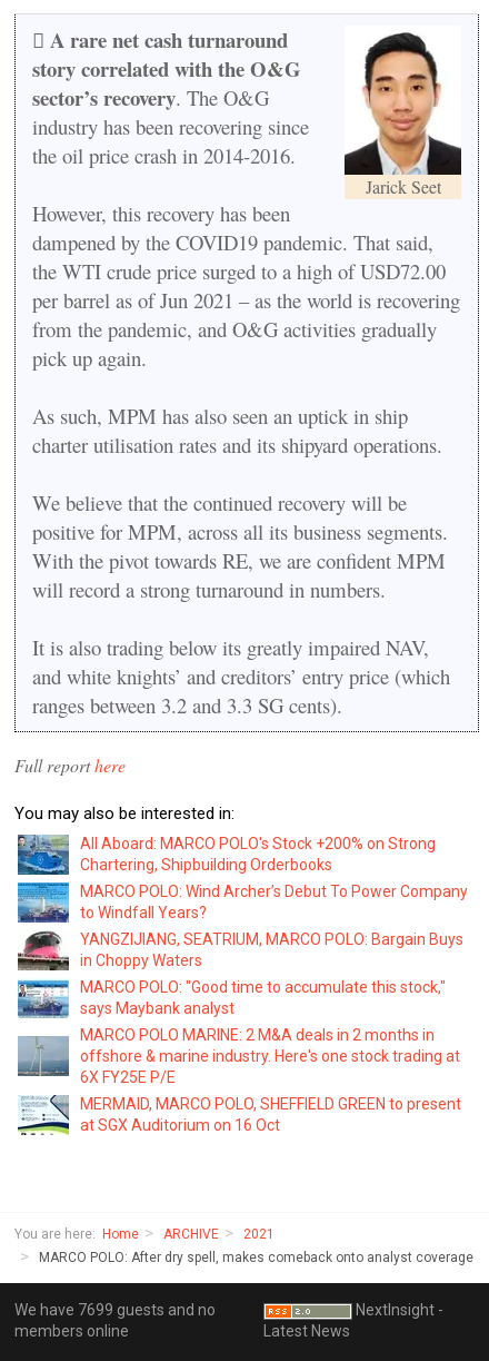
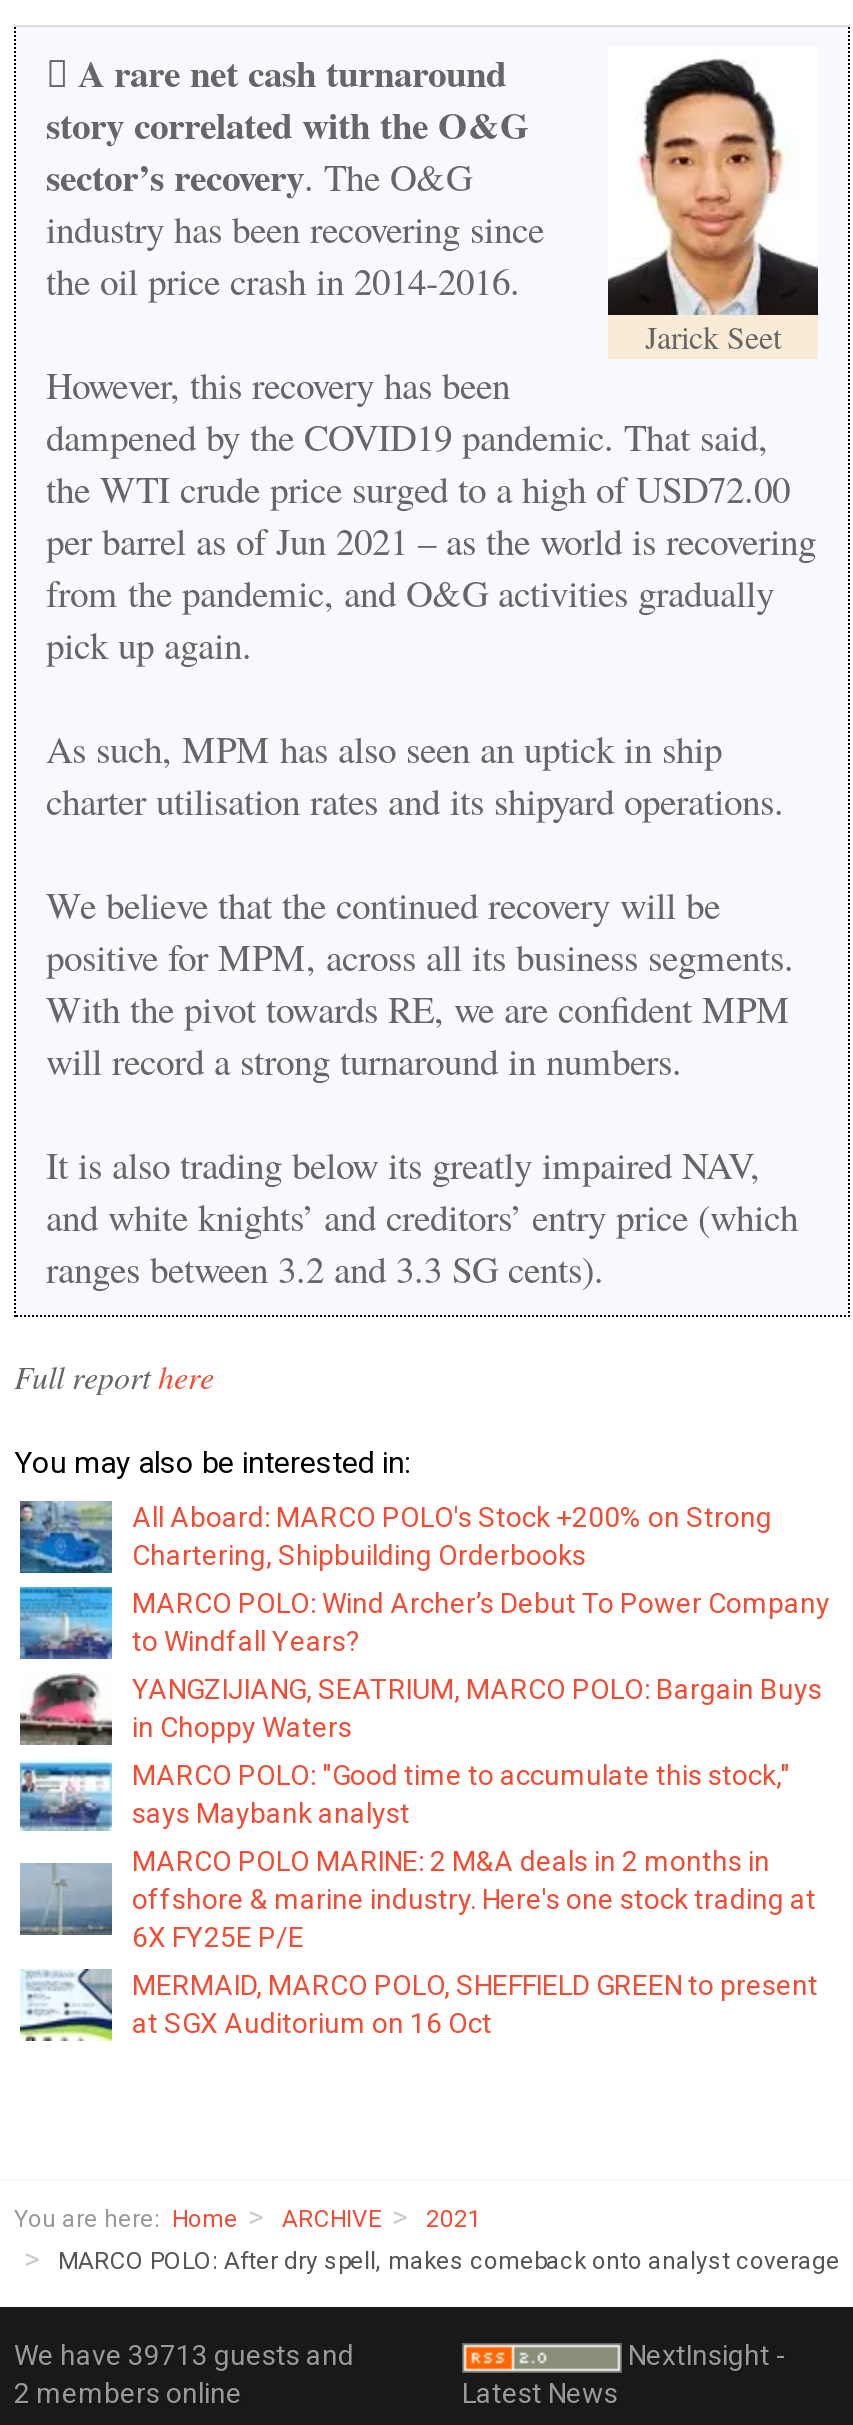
- We have 7699 guests and no
- members online
+ We have 39713 guests and
+ 2 members online
